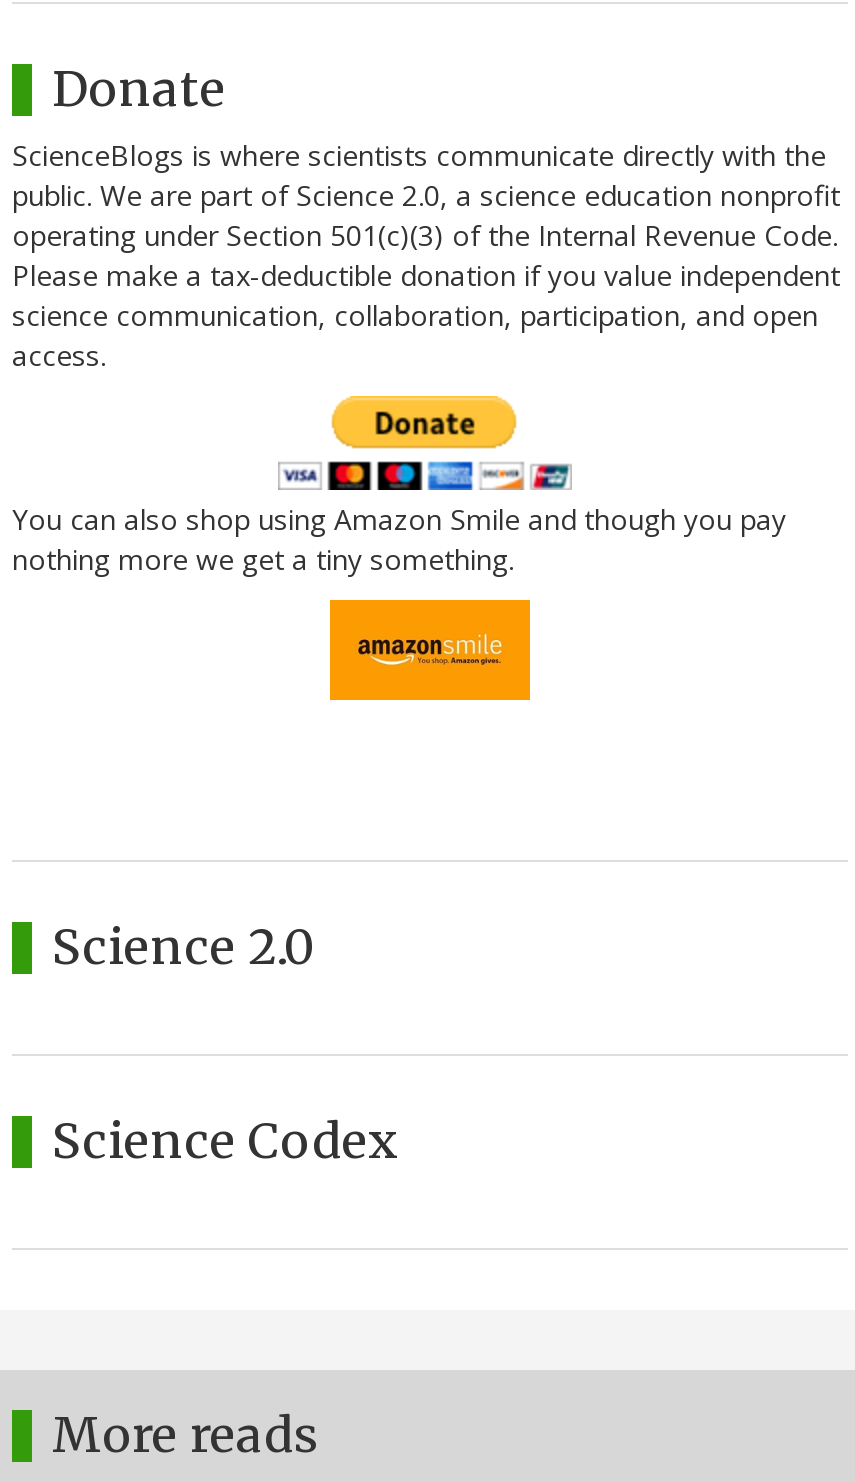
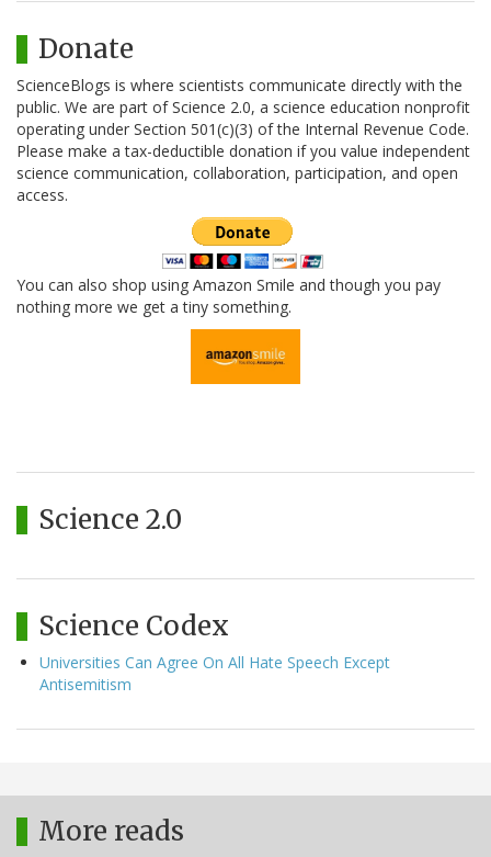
+ Universities Can Agree On All Hate Speech Except
+ Antisemitism
